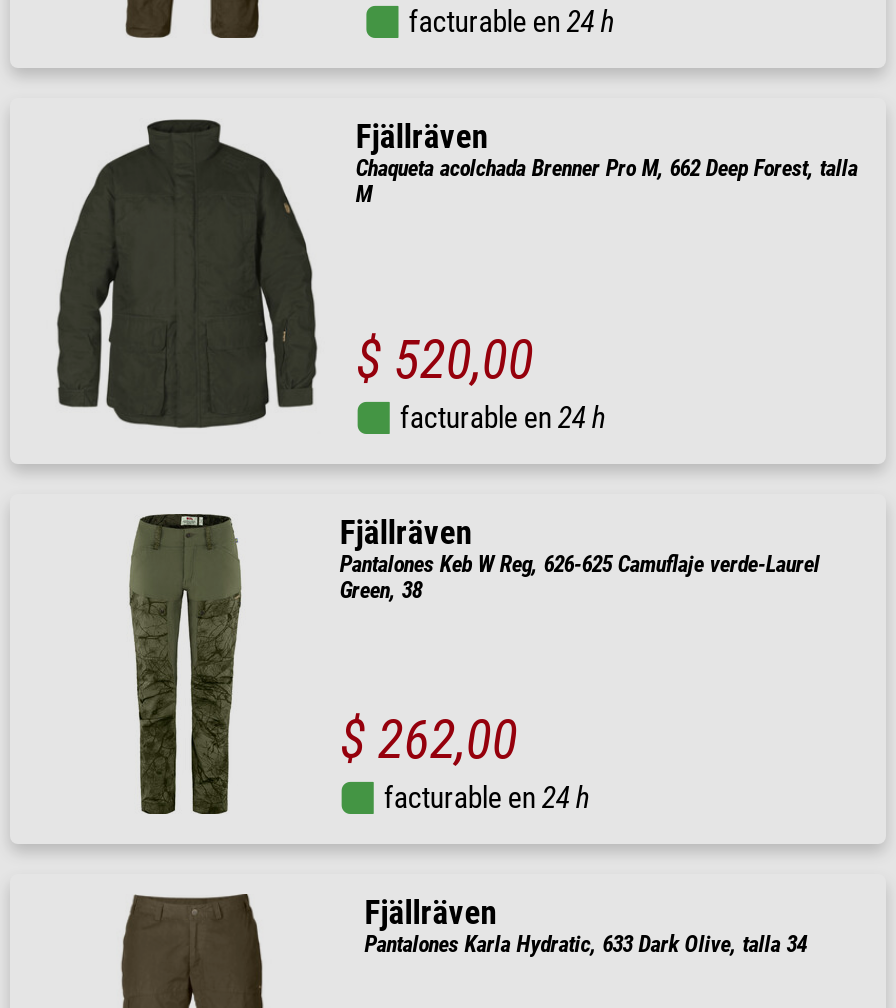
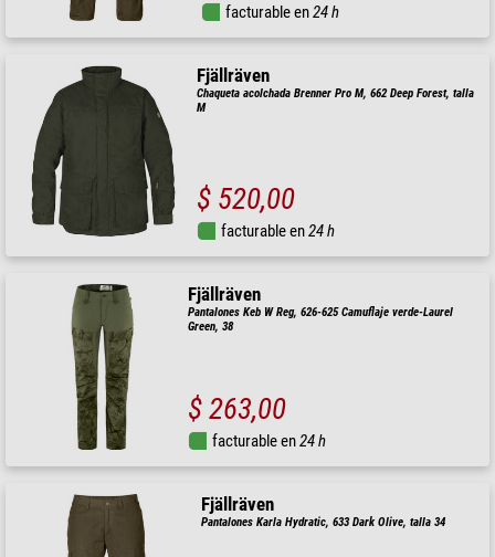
- $ 262,00
+ $ 263,00
